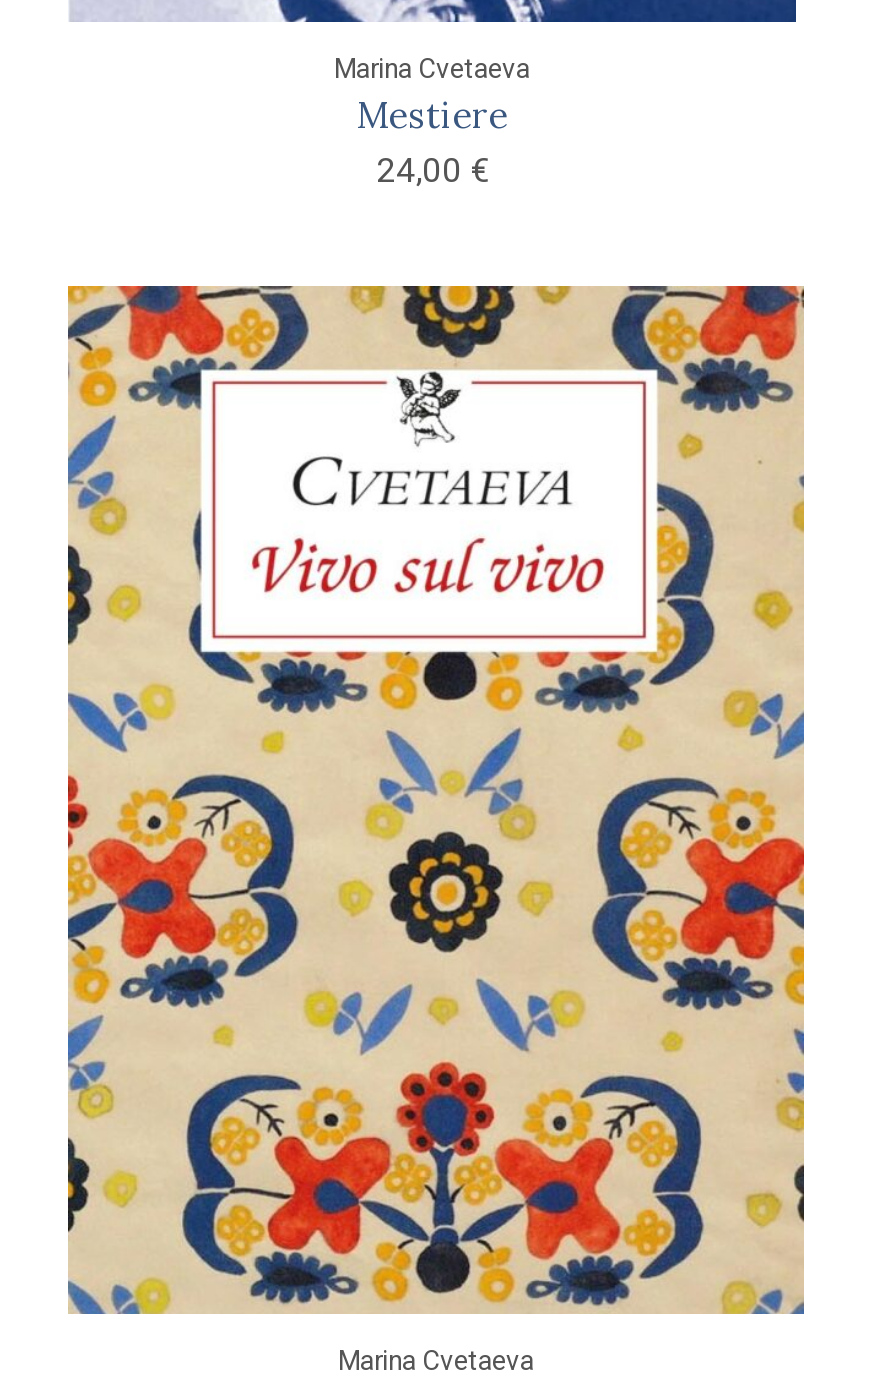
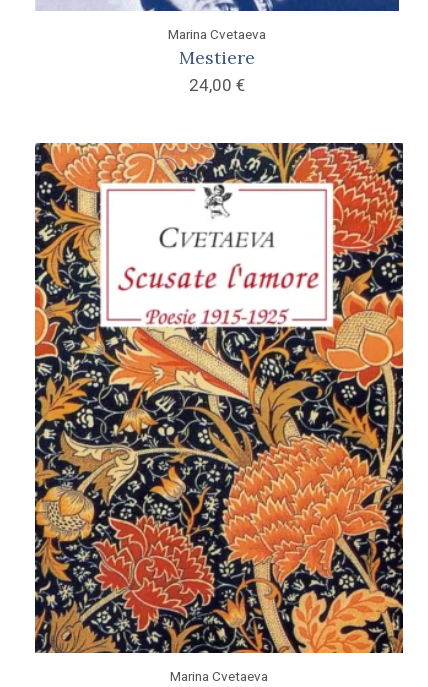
- [image]
+ [image]
